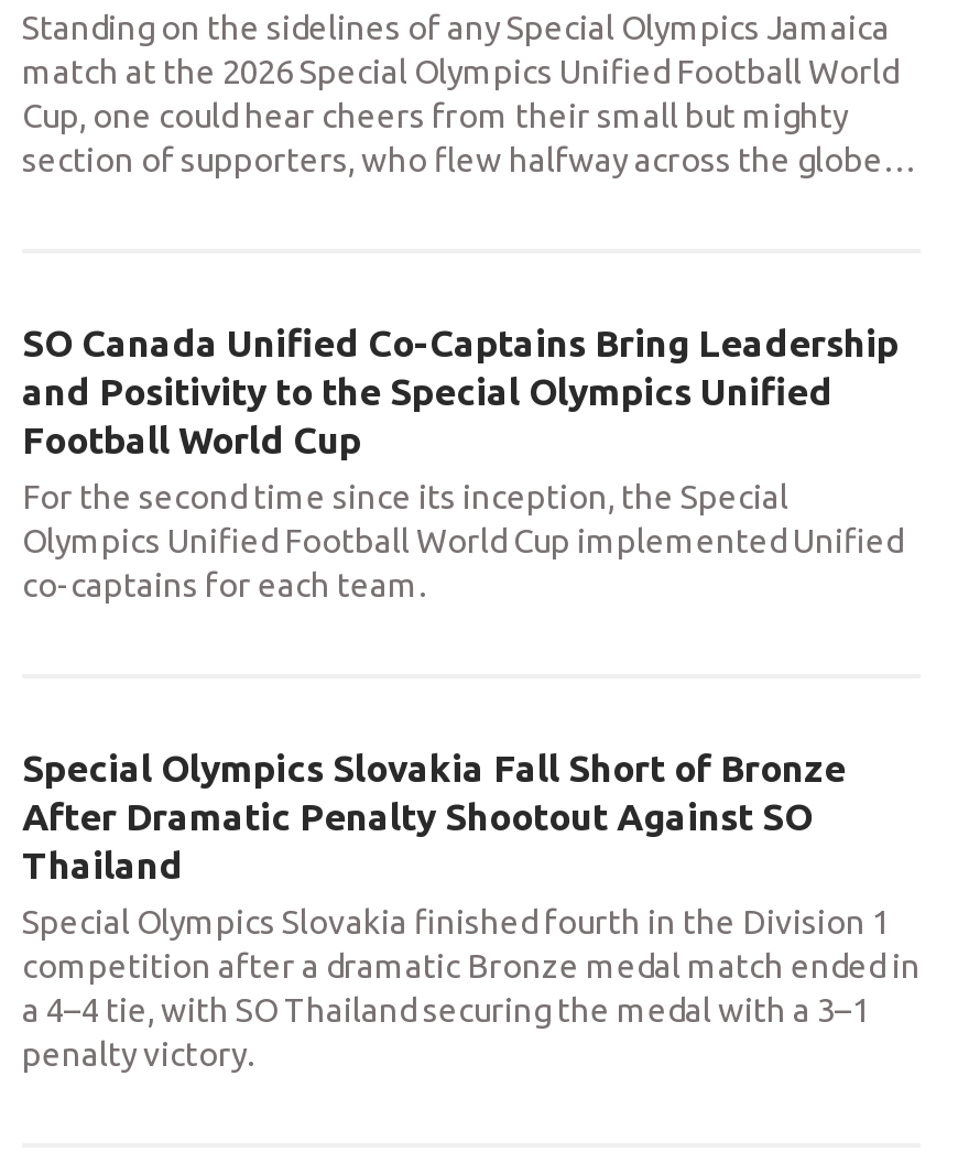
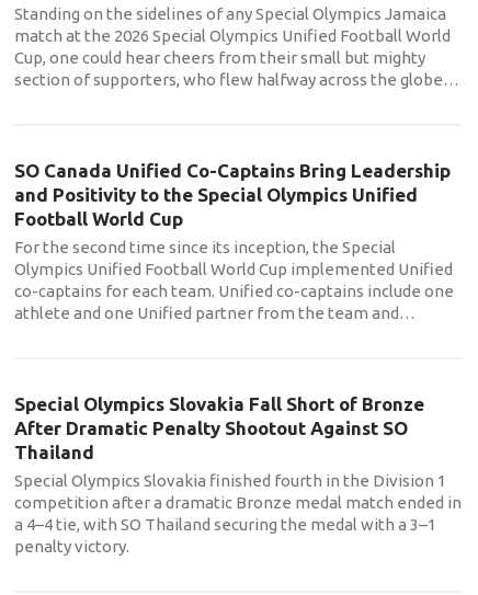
- co-captains for each team.
+ co-captains for each team. Unified co-captains include one
+ athlete and one Unified partner from the team and …
